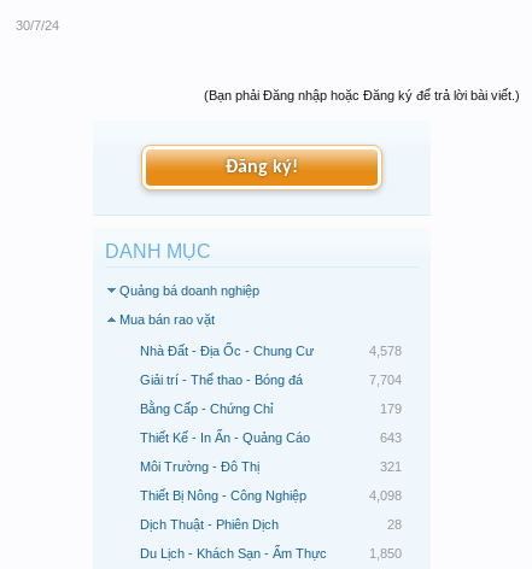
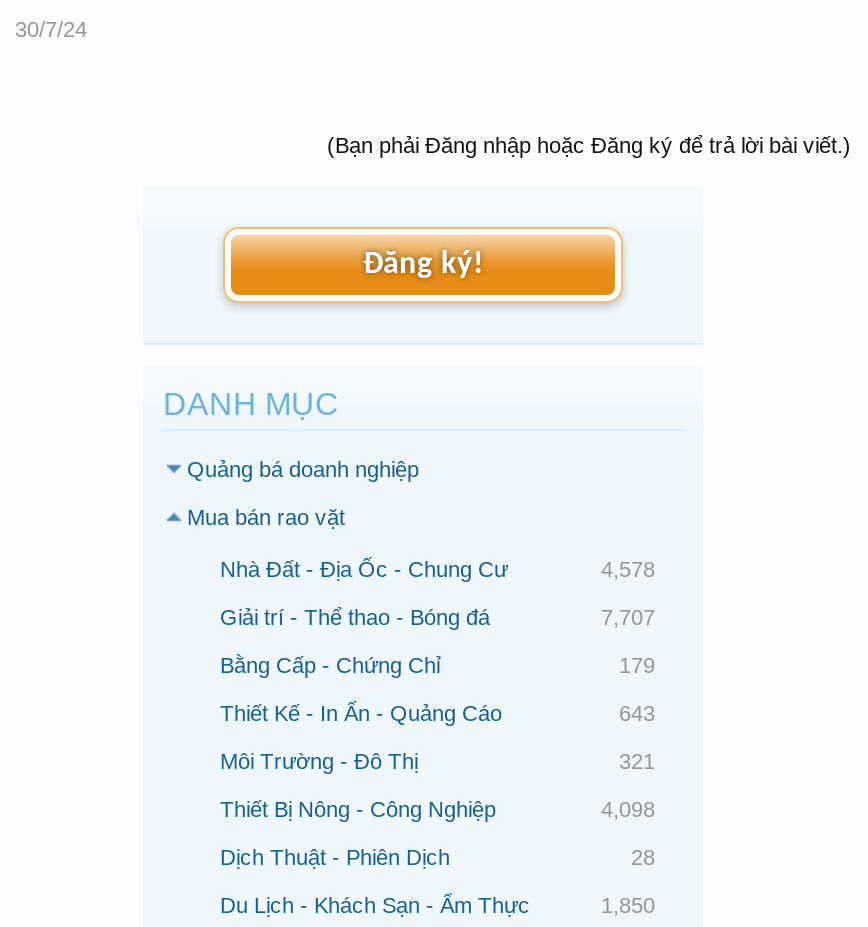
- 7,704
+ 7,707
